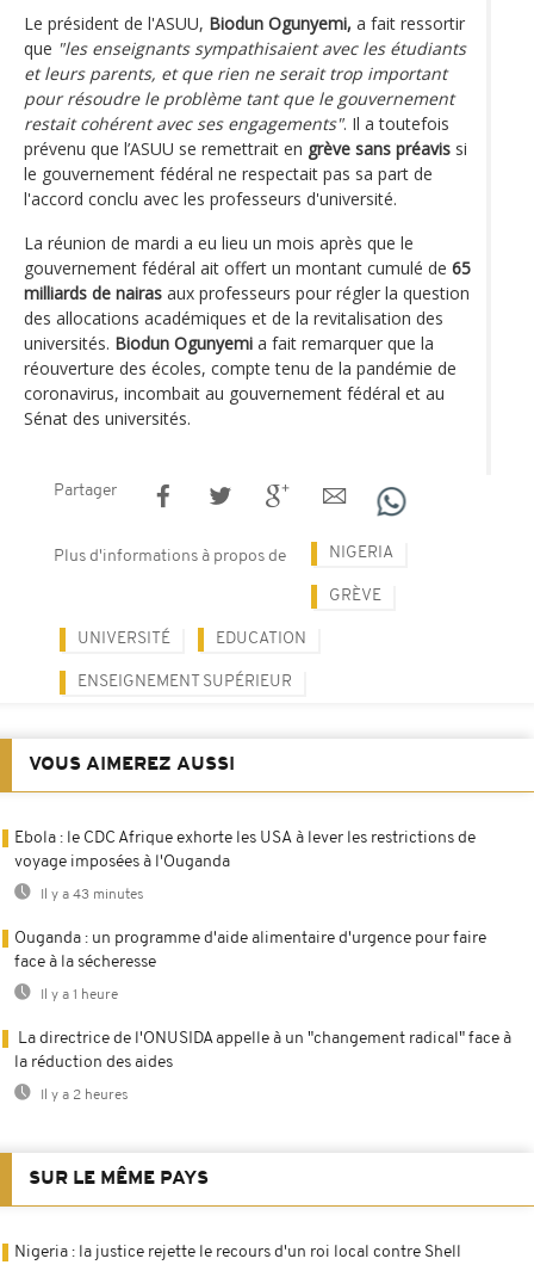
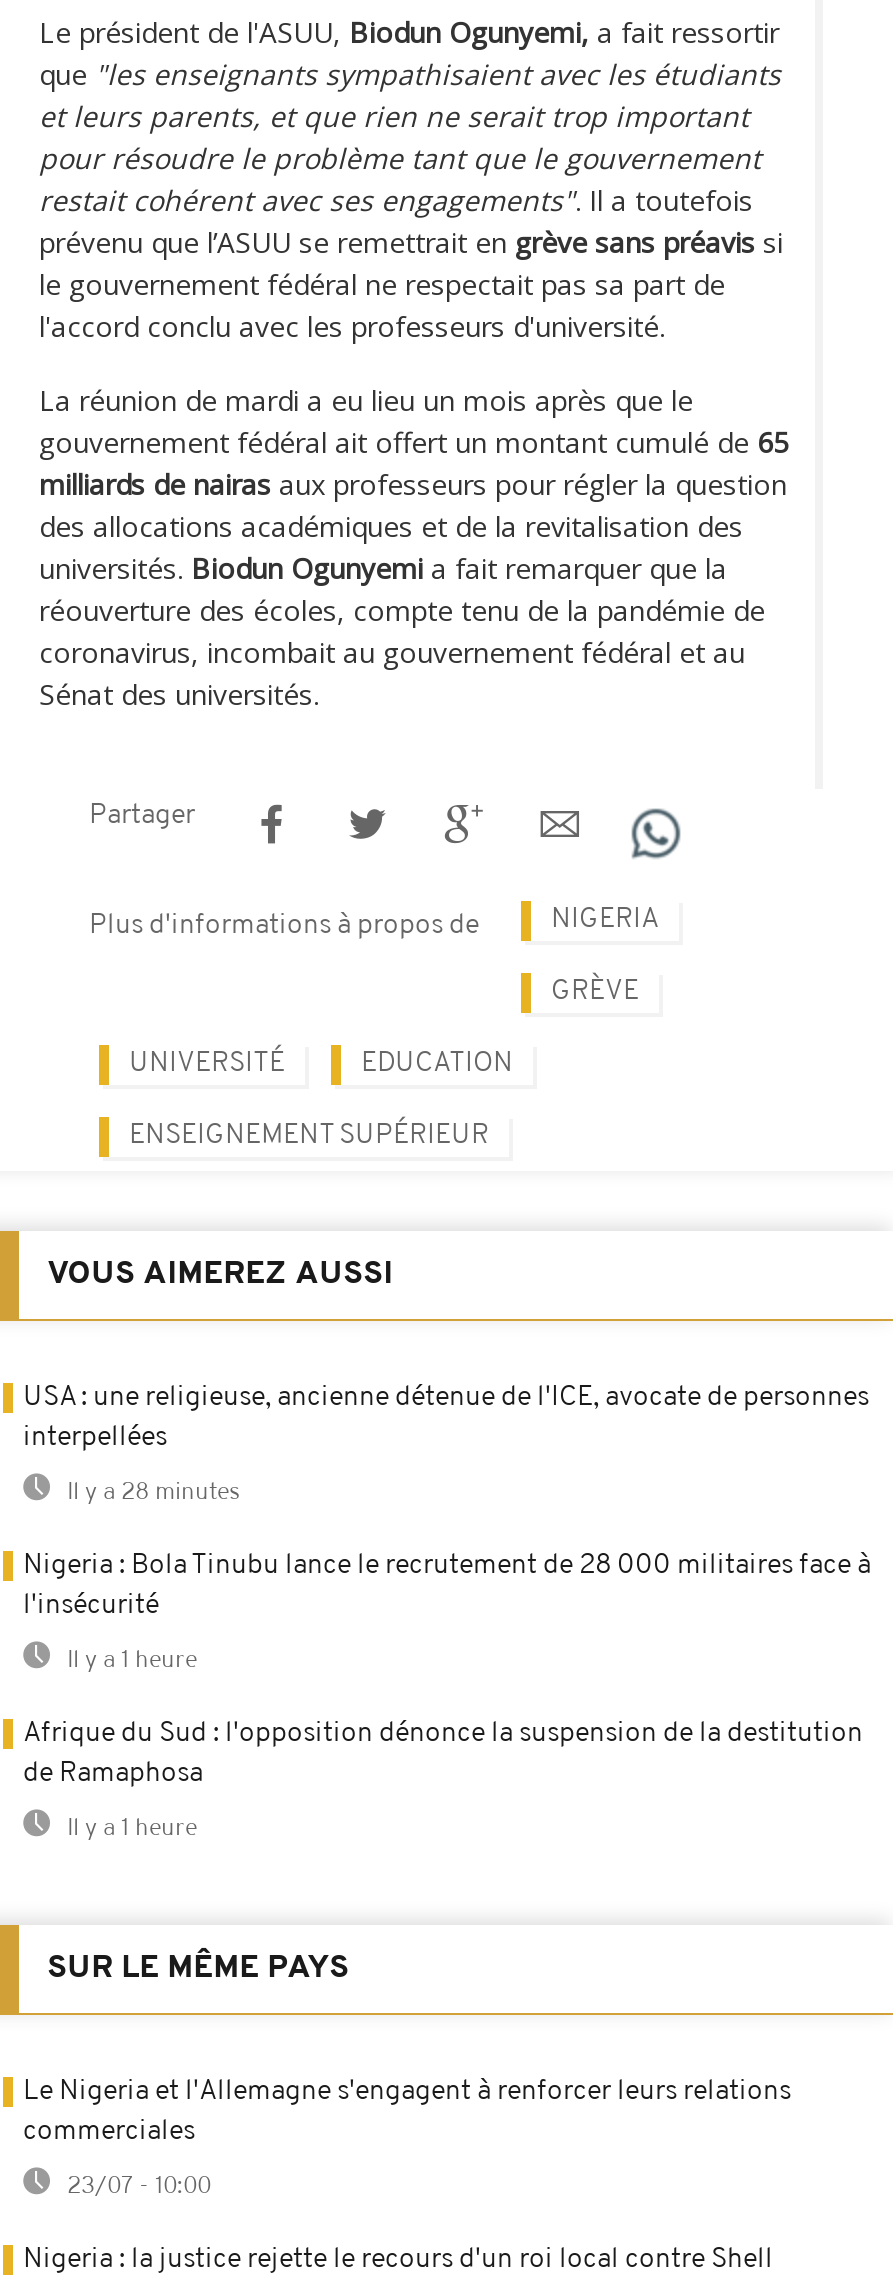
- Ebola : le CDC Afrique exhorte les USA à lever les restrictions de
- voyage imposées à l'Ouganda
+ USA : une religieuse, ancienne détenue de l'ICE, avocate de personnes
+ interpellées

- Il y a 43 minutes
+ Il y a 28 minutes

- Ouganda : un programme d'aide alimentaire d'urgence pour faire
- face à la sécheresse
+ Nigeria : Bola Tinubu lance le recrutement de 28 000 militaires face à
+ l'insécurité

- La directrice de l'ONUSIDA appelle à un "changement radical" face à
- la réduction des aides
+ Afrique du Sud : l'opposition dénonce la suspension de la destitution
+ de Ramaphosa

- Il y a 2 heures
+ Il y a 1 heure

+ Le Nigeria et l'Allemagne s'engagent à renforcer leurs relations
+ commerciales
+ 23/07 - 10:00
